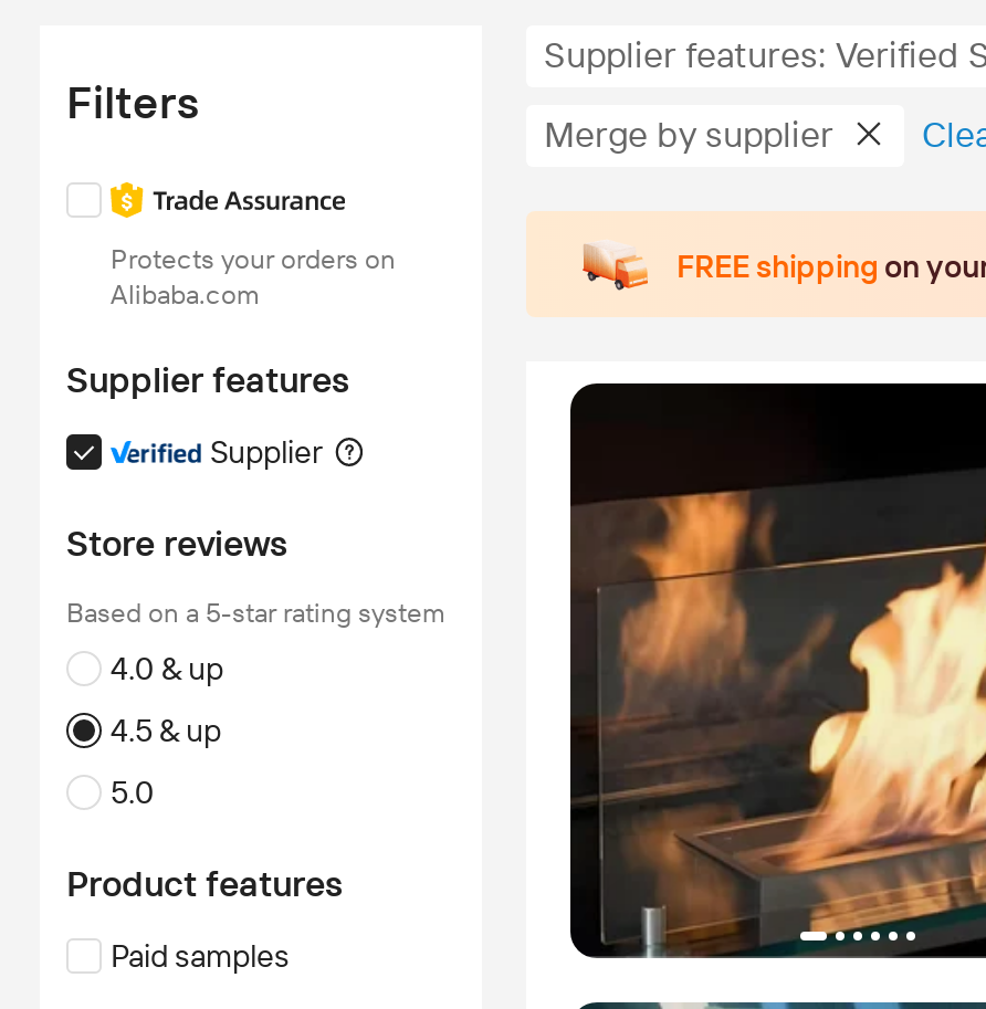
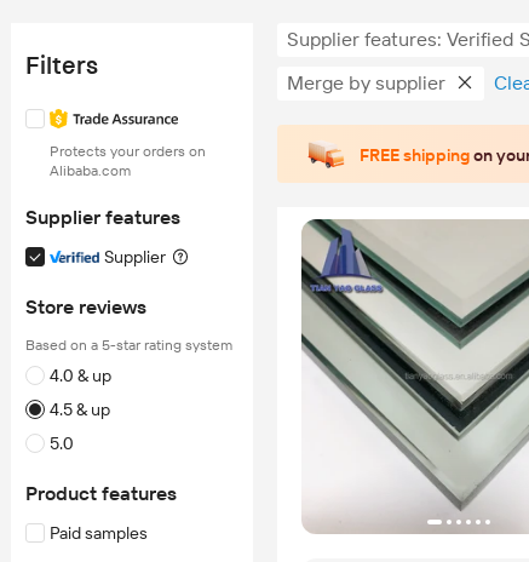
- [image]
+ [image]
